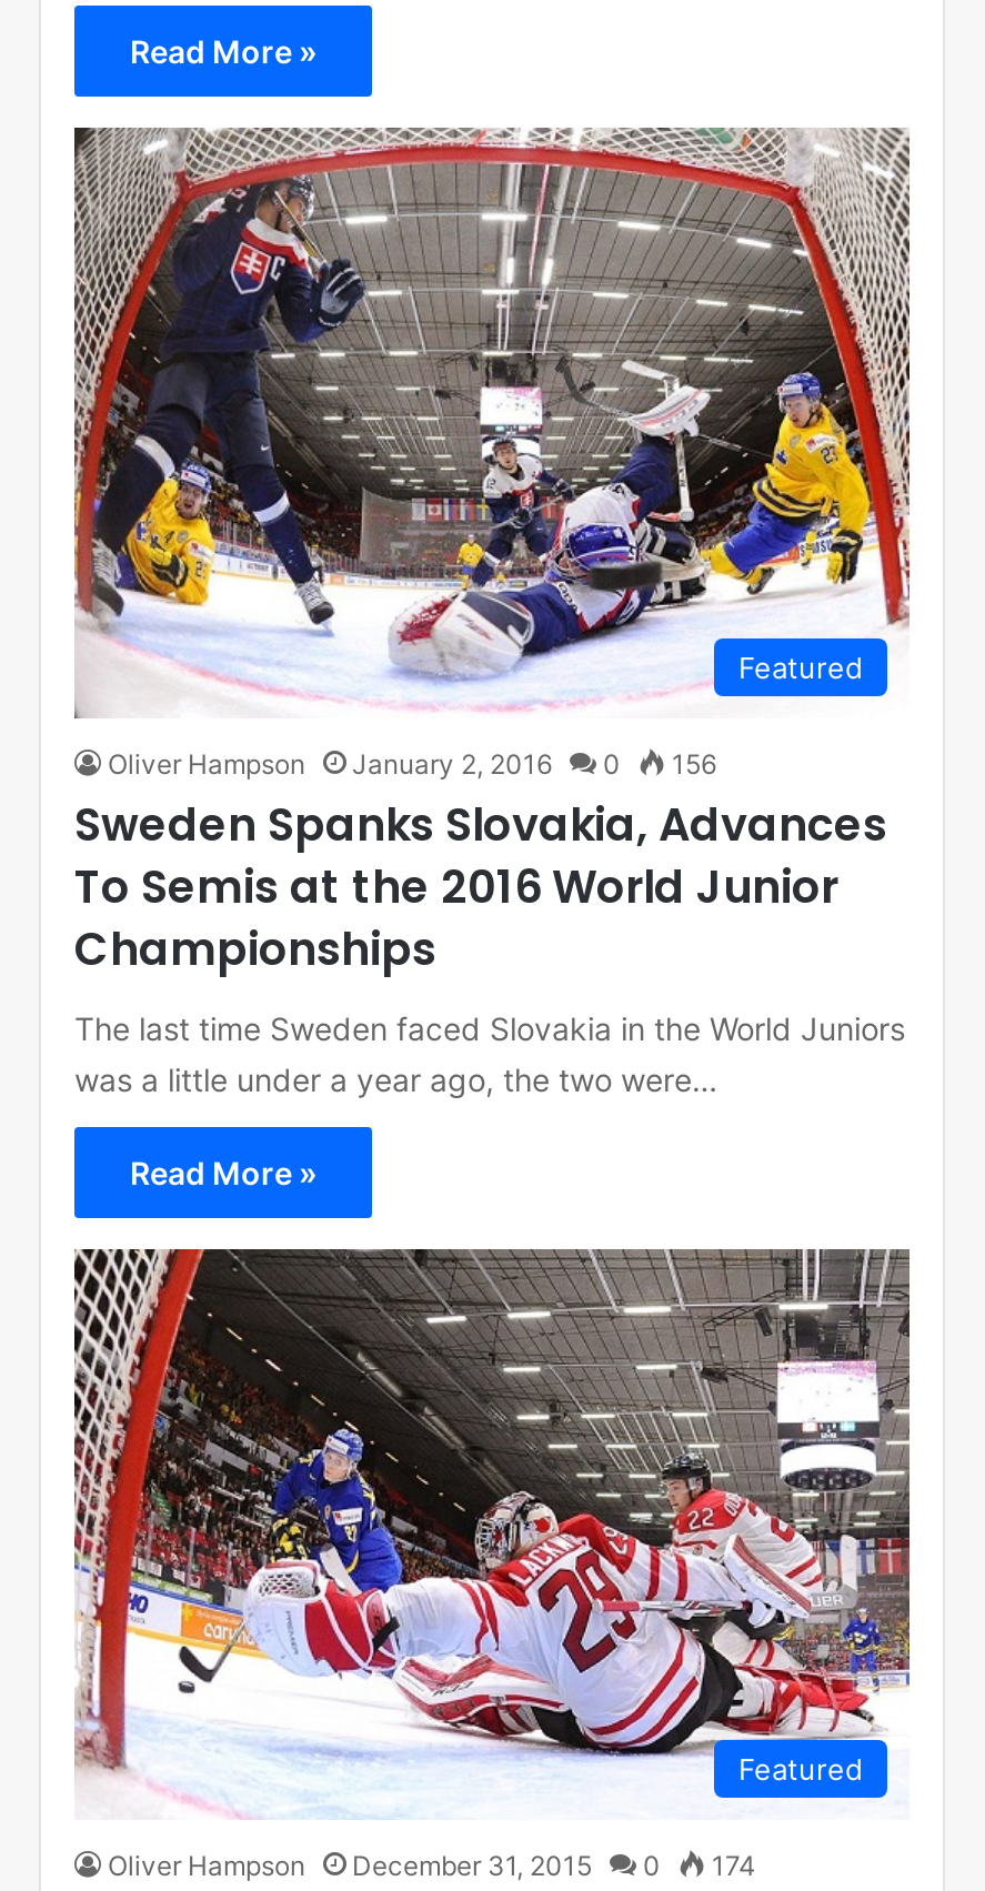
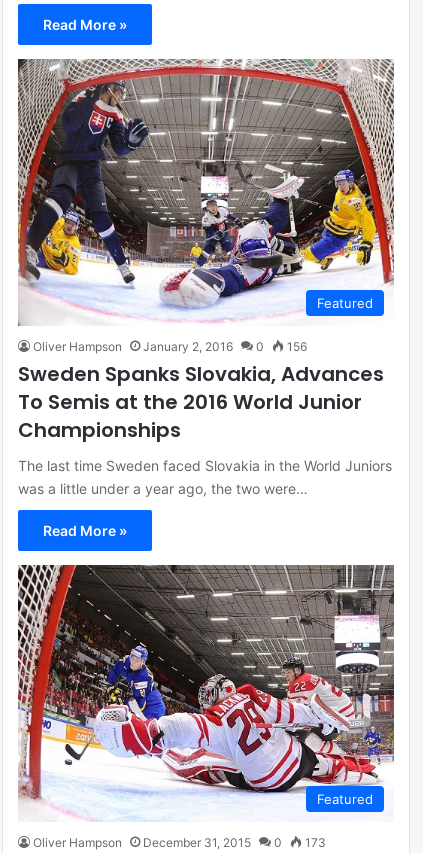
- Oliver Hampson December 31, 2015 0 174
+ Oliver Hampson December 31, 2015 0 173
